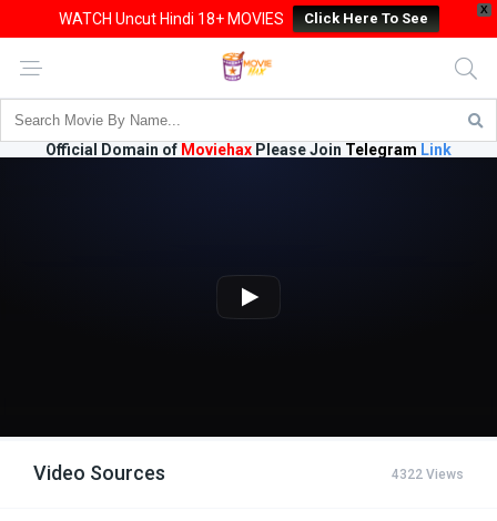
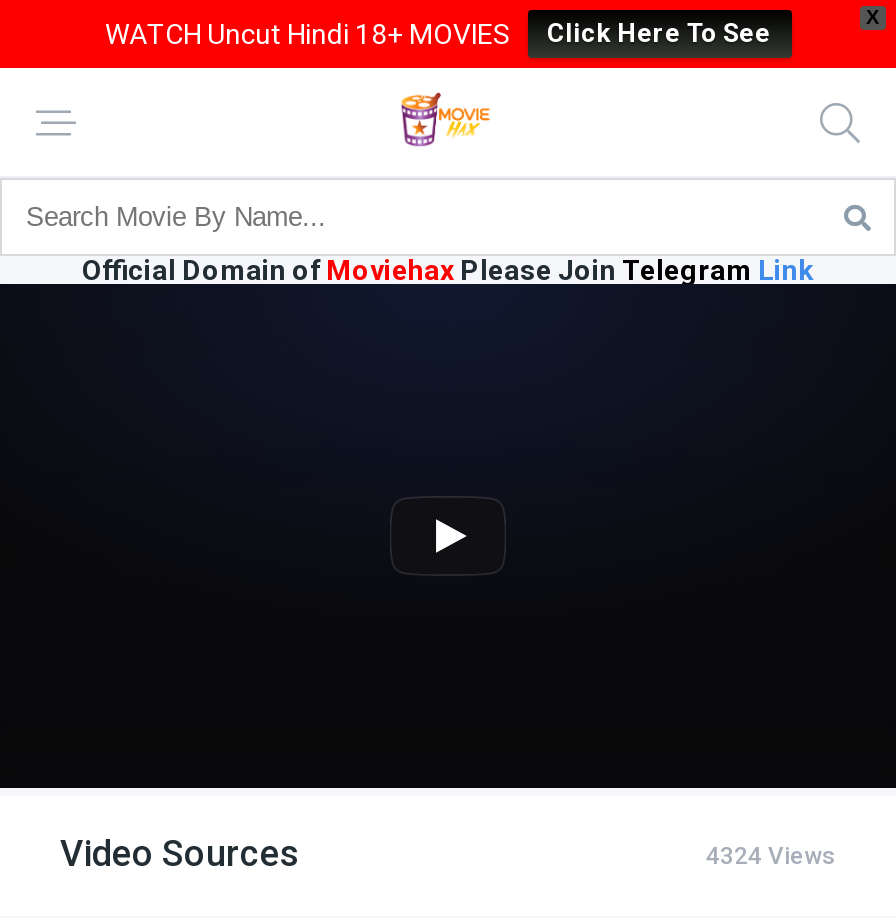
- 4322 Views
+ 4324 Views
